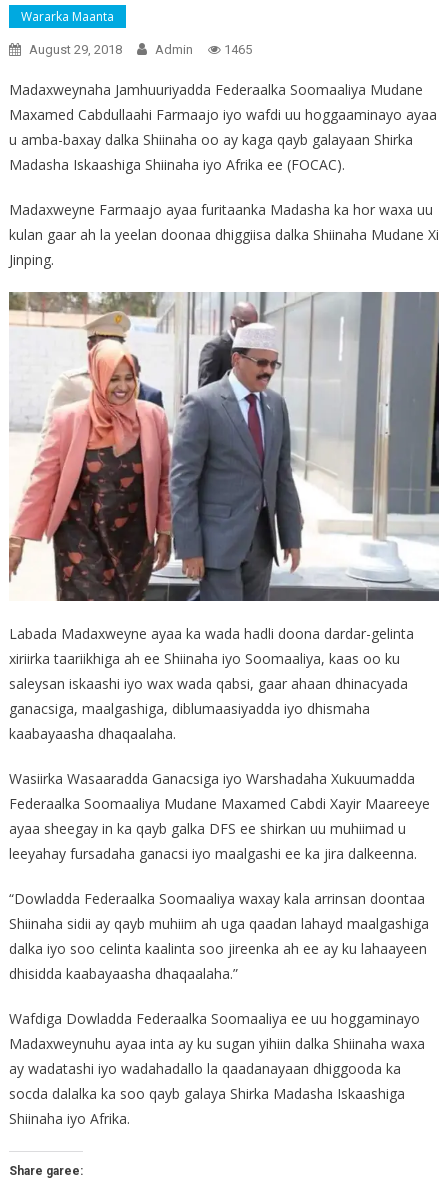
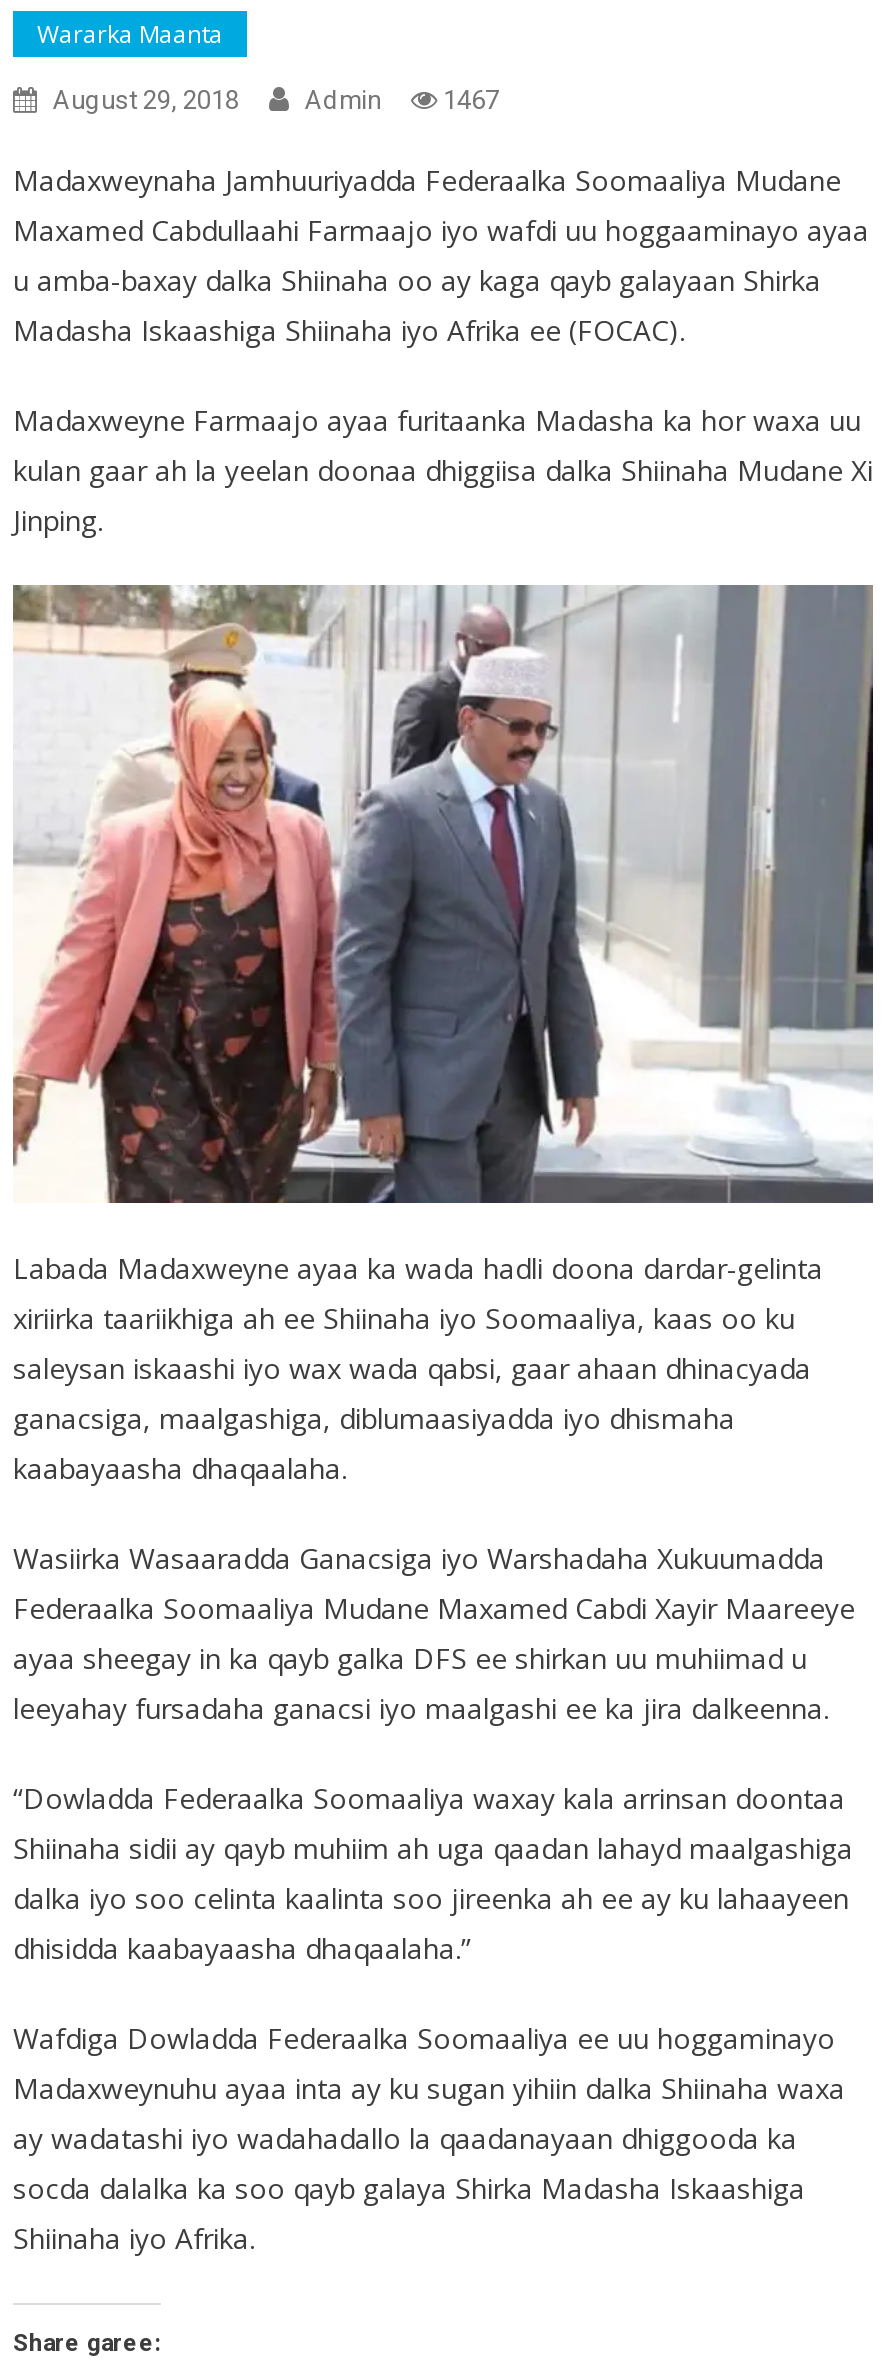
- 1465
+ 1467
